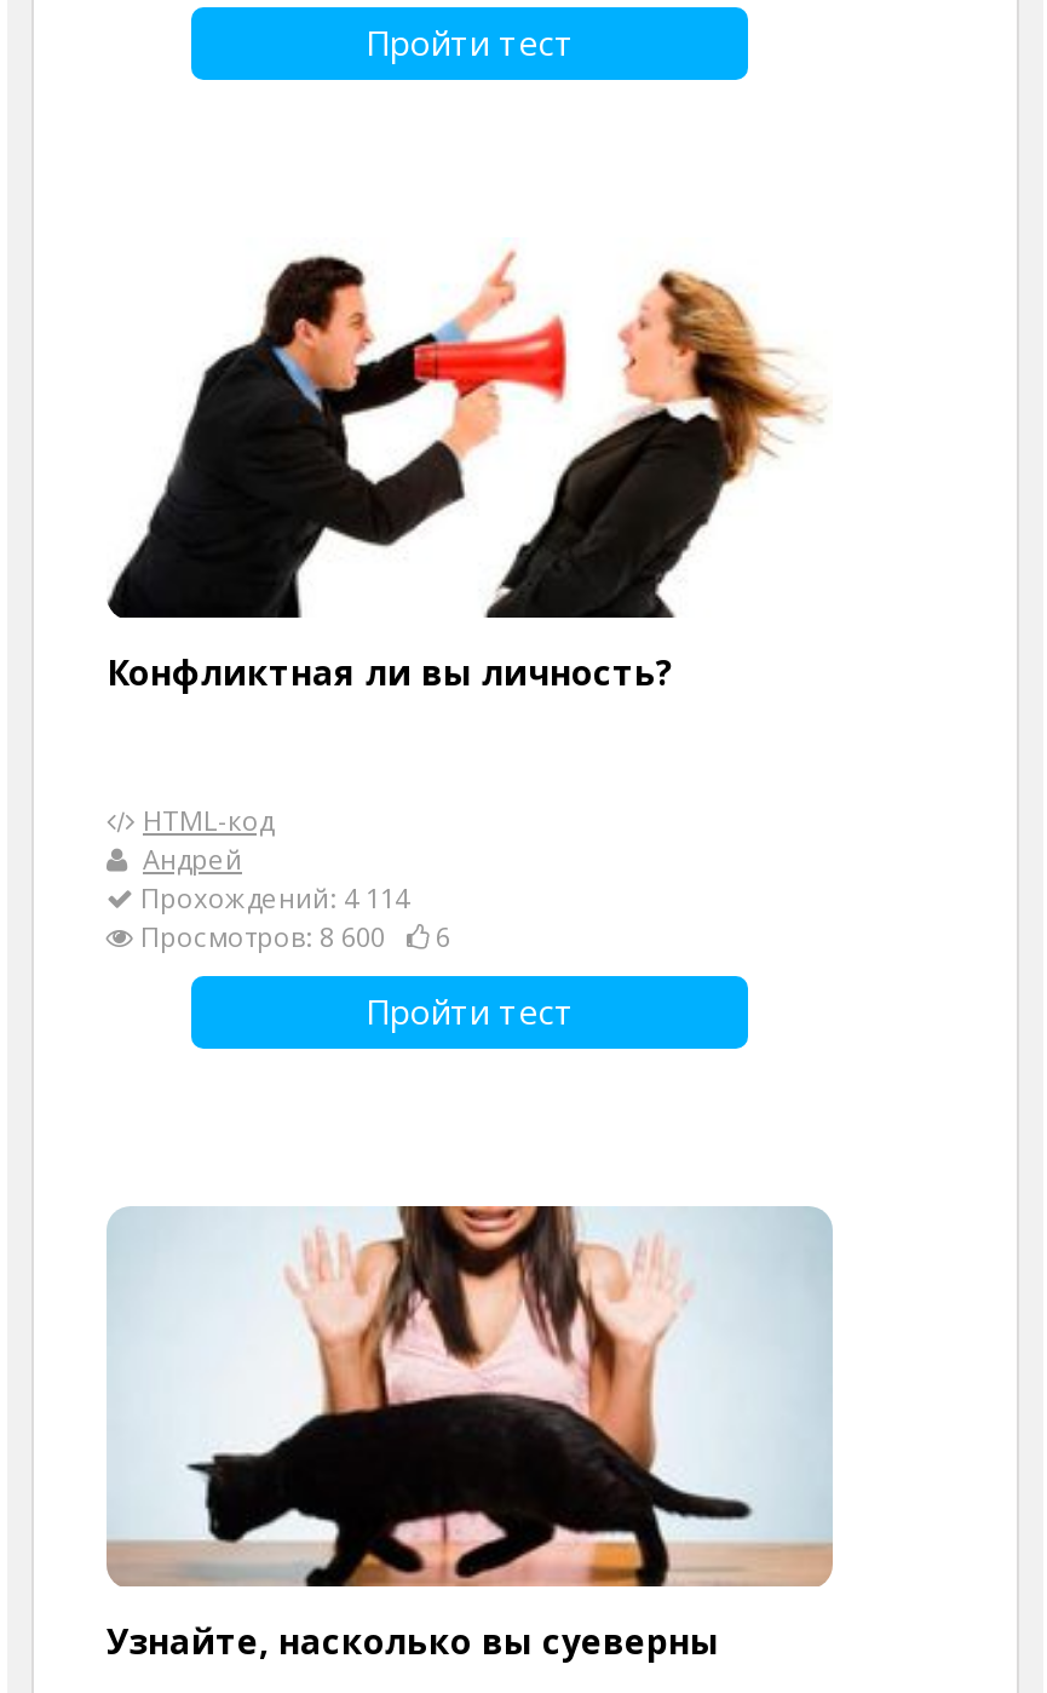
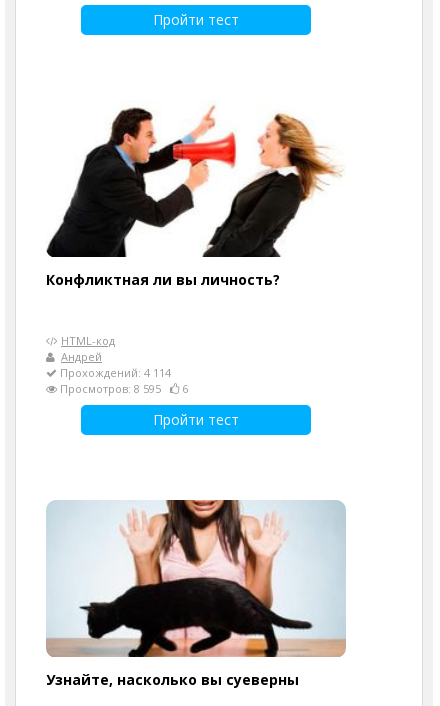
- Просмотров: 8 600 6
+ Просмотров: 8 595 6
